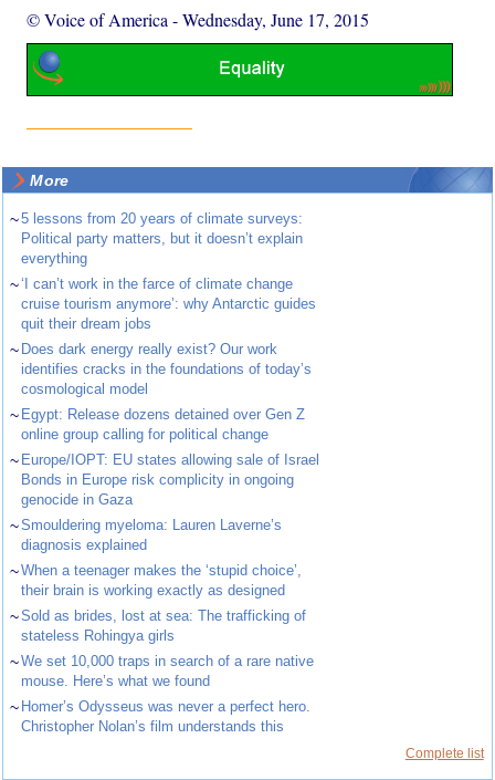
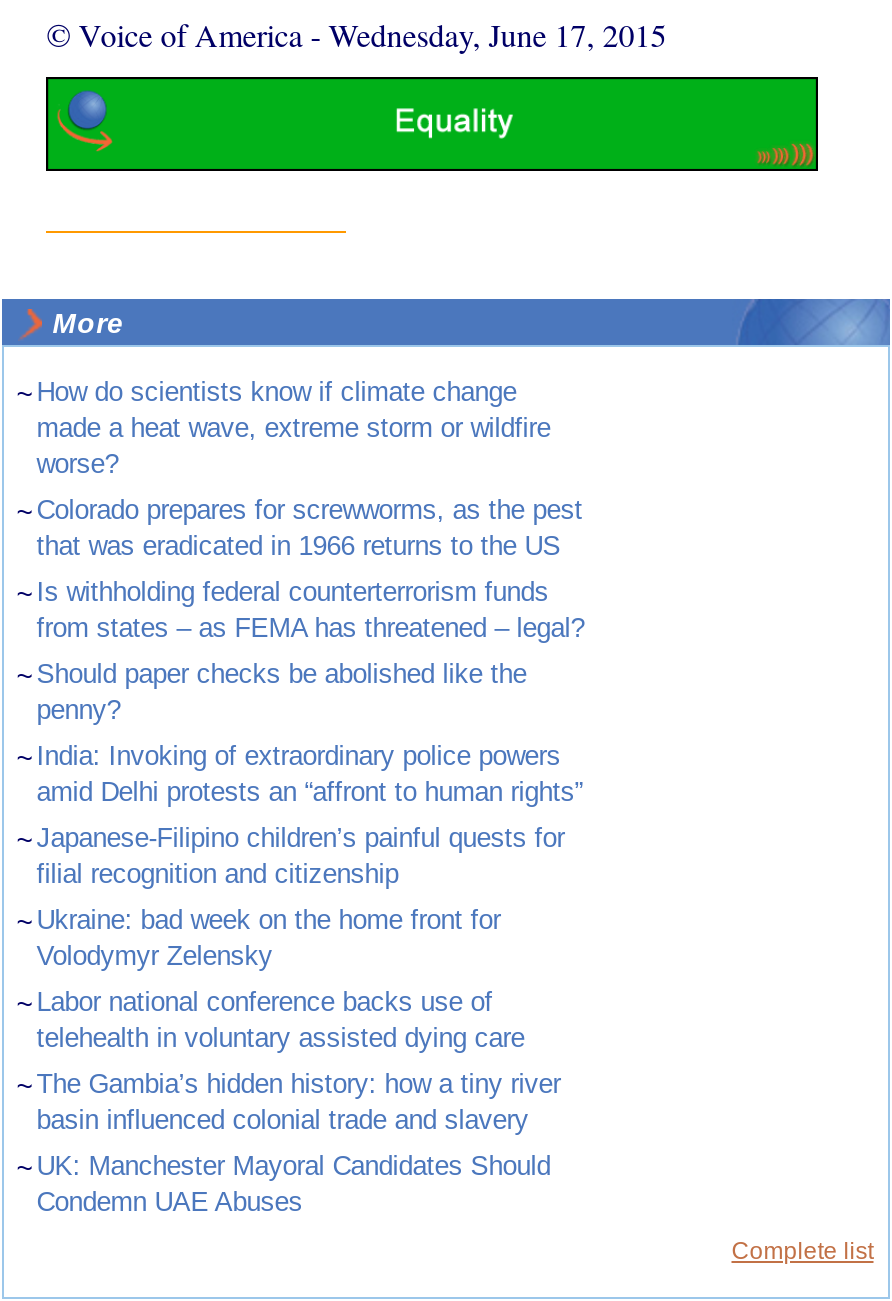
- ~ 5 lessons from 20 years of climate surveys:
- Political party matters, but it doesn’t explain
- everything
+ ~ How do scientists know if climate change
+ made a heat wave, extreme storm or wildfire
+ worse?

- ~ ‘I can’t work in the farce of climate change
- cruise tourism anymore’: why Antarctic guides
- quit their dream jobs
+ ~ Colorado prepares for screwworms, as the pest
+ that was eradicated in 1966 returns to the US

- ~ Does dark energy really exist? Our work
- identifies cracks in the foundations of today’s
- cosmological model
+ ~ Is withholding federal counterterrorism funds
+ from states – as FEMA has threatened – legal?

- ~ Egypt: Release dozens detained over Gen Z
- online group calling for political change
+ ~ Should paper checks be abolished like the
+ penny?

- ~ Europe/IOPT: EU states allowing sale of Israel
- Bonds in Europe risk complicity in ongoing
- genocide in Gaza
+ ~ India: Invoking of extraordinary police powers
+ amid Delhi protests an “affront to human rights”

- ~ Smouldering myeloma: Lauren Laverne’s
- diagnosis explained
+ ~ Japanese-Filipino children’s painful quests for
+ filial recognition and citizenship

- ~ When a teenager makes the ‘stupid choice’,
- their brain is working exactly as designed
+ ~ Ukraine: bad week on the home front for
+ Volodymyr Zelensky

- ~ Sold as brides, lost at sea: The trafficking of
- stateless Rohingya girls
+ ~ Labor national conference backs use of
+ telehealth in voluntary assisted dying care

- ~ We set 10,000 traps in search of a rare native
- mouse. Here’s what we found
+ ~ The Gambia’s hidden history: how a tiny river
+ basin influenced colonial trade and slavery

- ~ Homer’s Odysseus was never a perfect hero.
- Christopher Nolan’s film understands this
+ ~ UK: Manchester Mayoral Candidates Should
+ Condemn UAE Abuses
